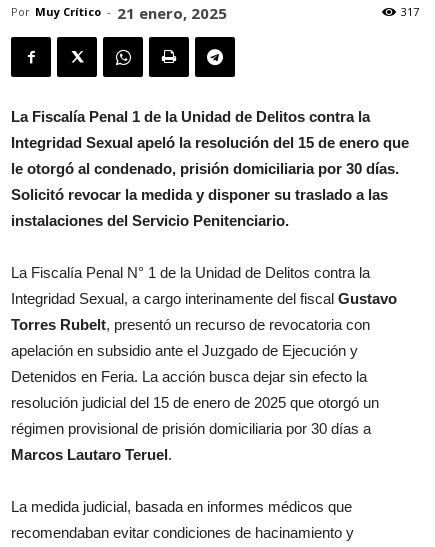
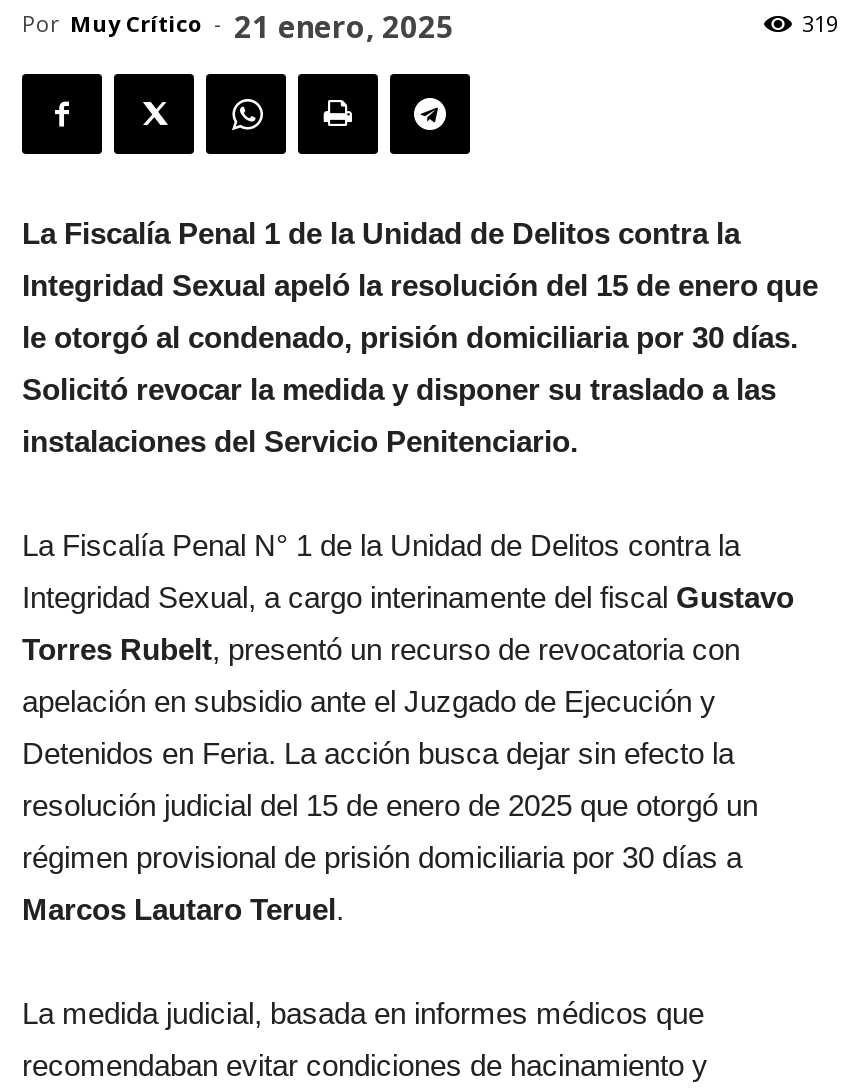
- 317
+ 319
